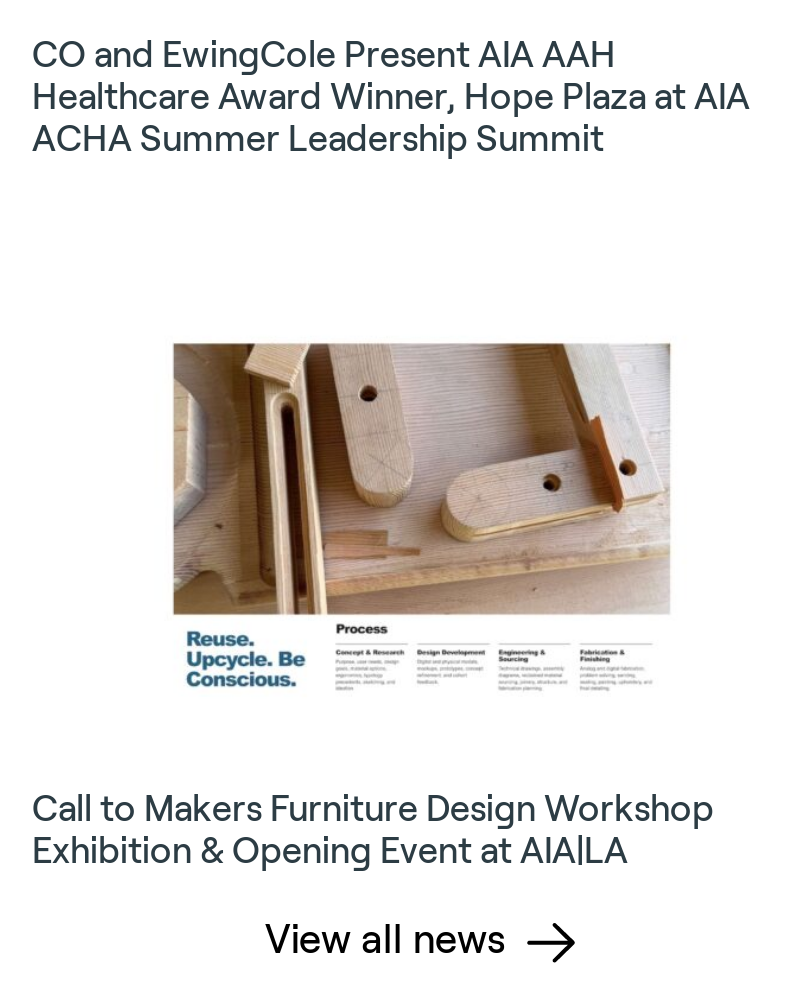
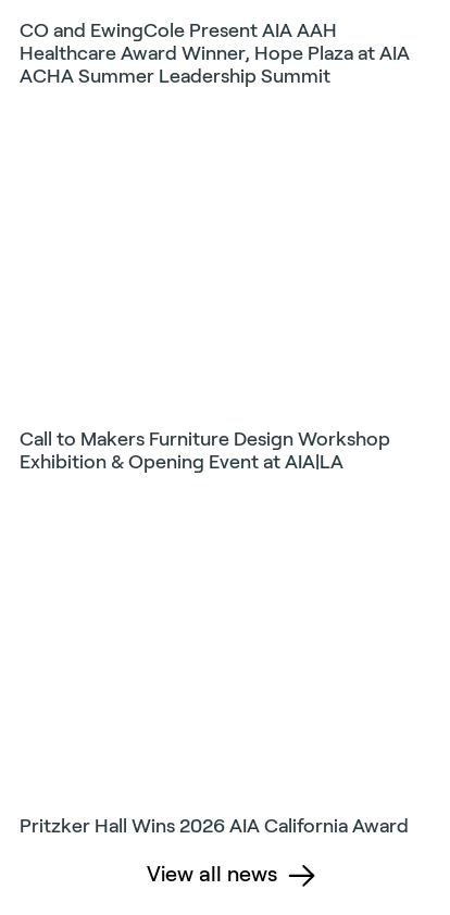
- [image]

+ Pritzker Hall Wins 2026 AIA California Award
